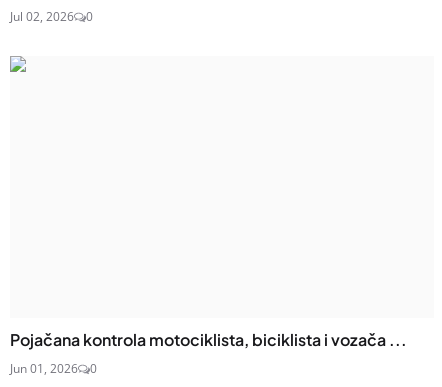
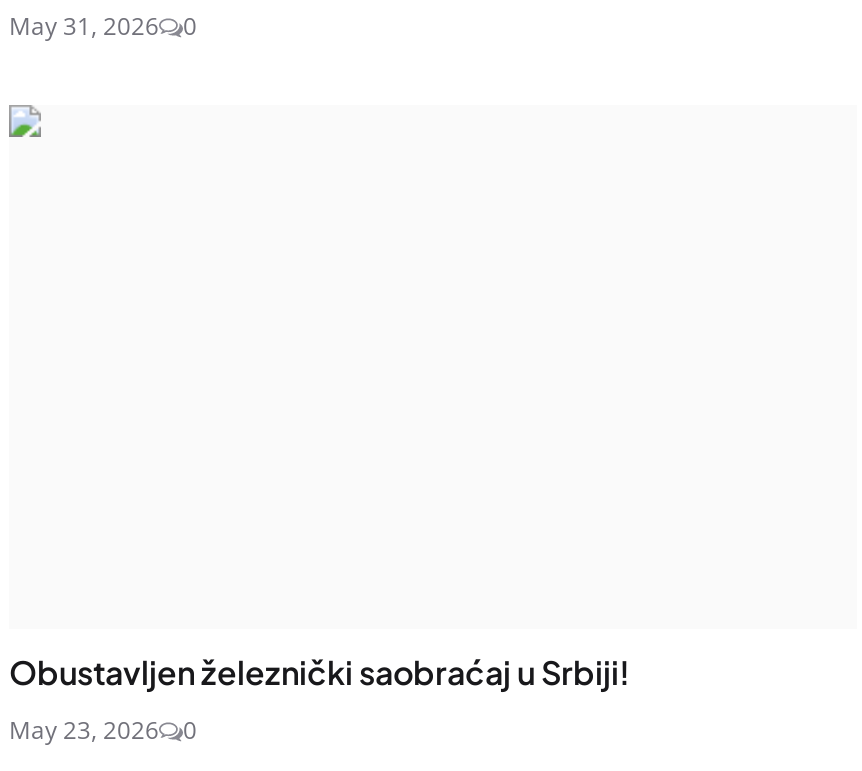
- Jul 02, 2026 0
+ May 31, 2026 0

- Pojačana kontrola motociklista, biciklista i vozača ...
+ Obustavljen železnički saobraćaj u Srbiji!

- Jun 01, 2026 0
+ May 23, 2026 0
